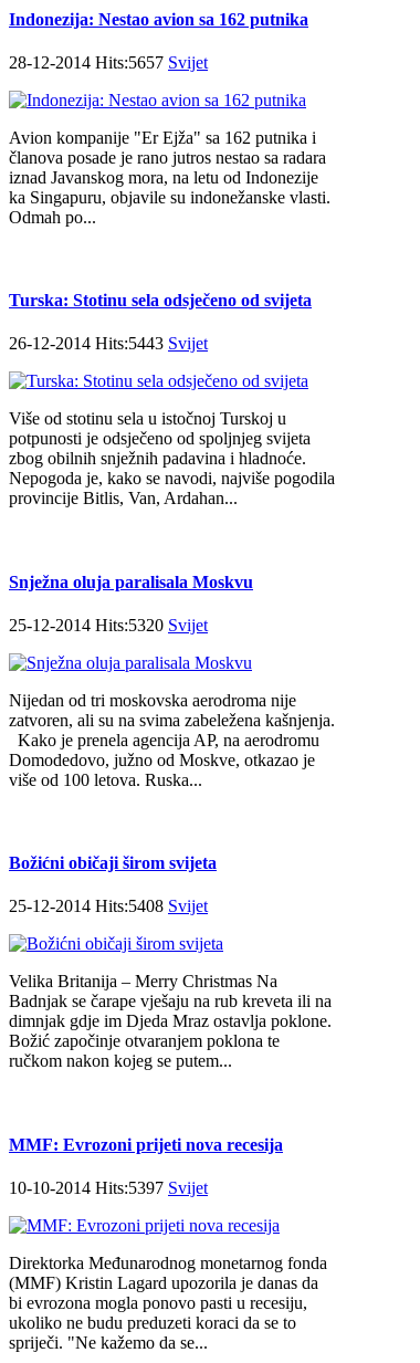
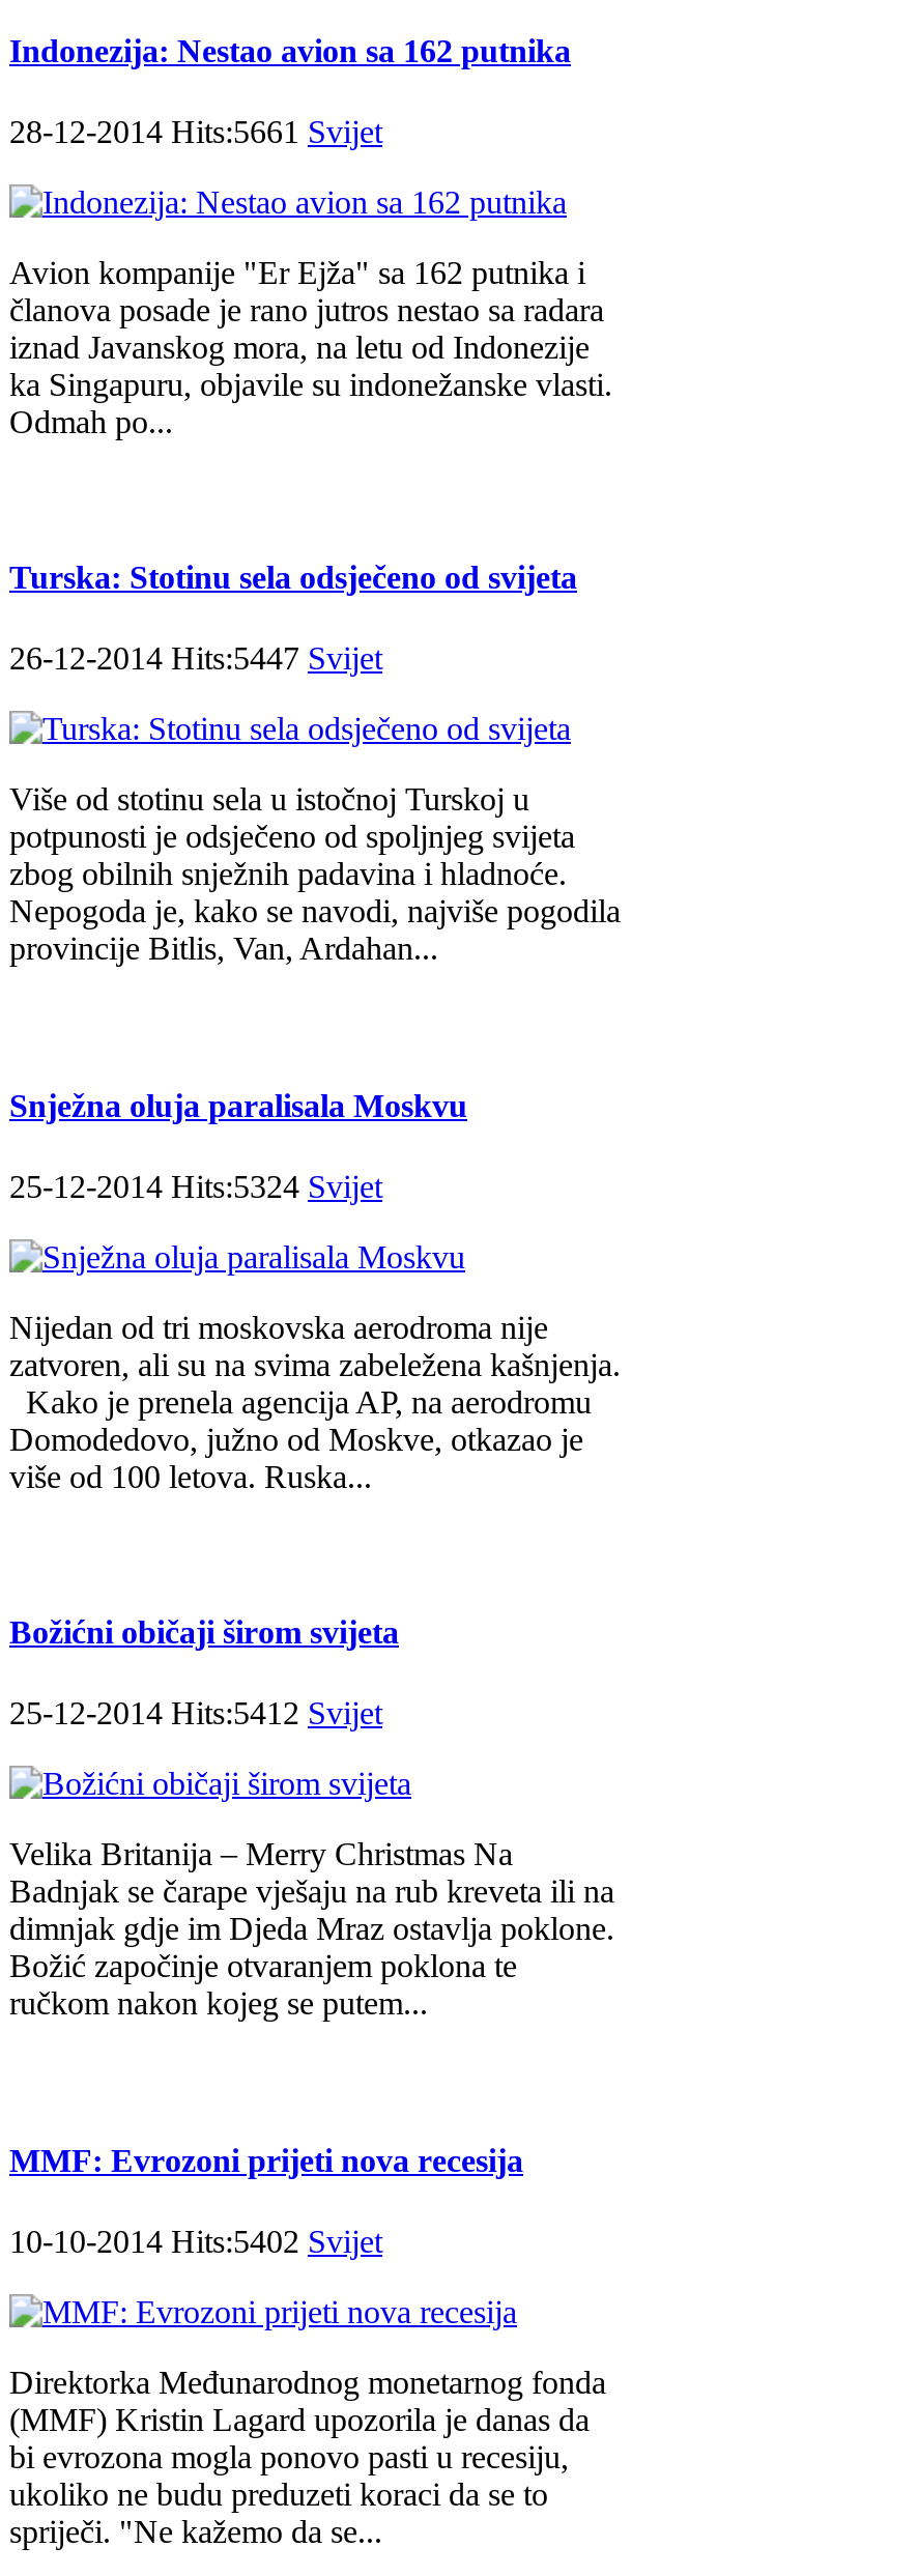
- 28-12-2014 Hits:5657 Svijet
+ 28-12-2014 Hits:5661 Svijet

- 26-12-2014 Hits:5443 Svijet
+ 26-12-2014 Hits:5447 Svijet

- 25-12-2014 Hits:5320 Svijet
+ 25-12-2014 Hits:5324 Svijet

- 25-12-2014 Hits:5408 Svijet
+ 25-12-2014 Hits:5412 Svijet

- 10-10-2014 Hits:5397 Svijet
+ 10-10-2014 Hits:5402 Svijet
